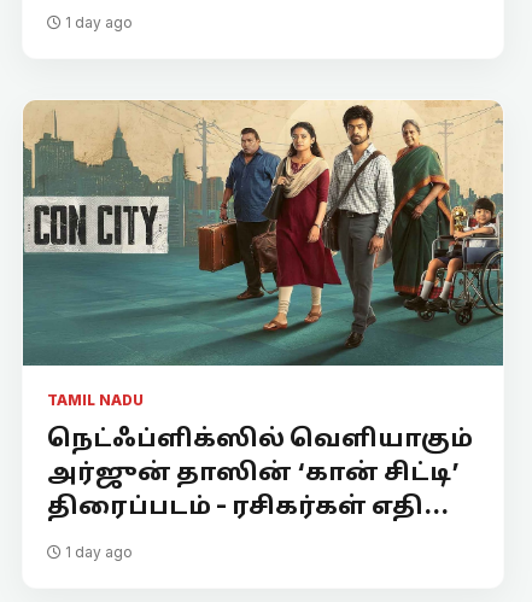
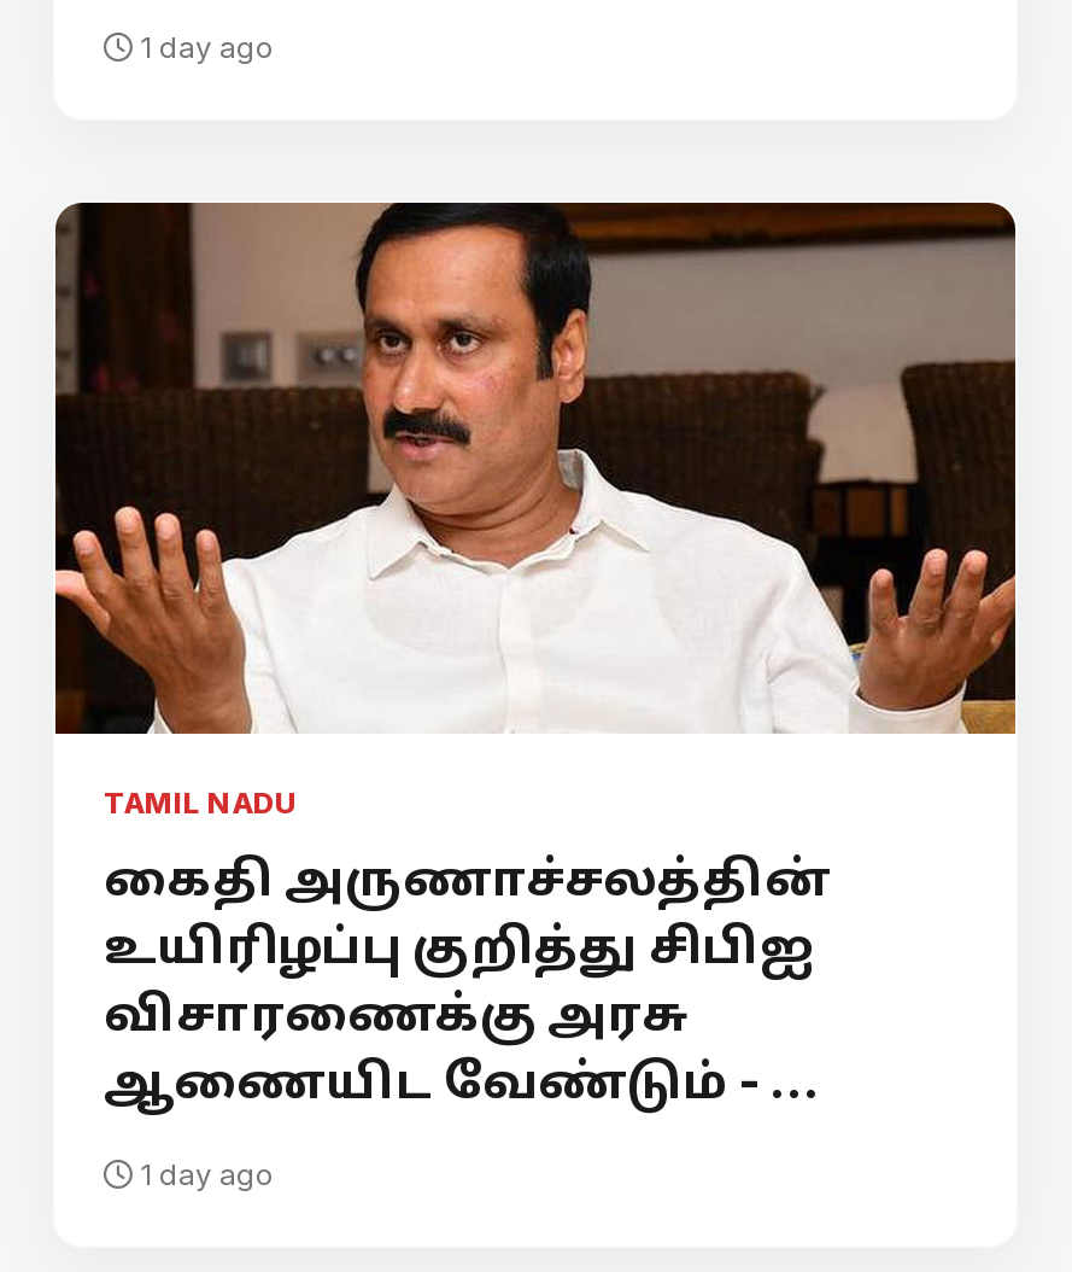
- [image]
+ [image]

- நெட்ஃப்ளிக்ஸில் வெளியாகும்
- அர்ஜுன் தாஸின் ‘கான் சிட்டி’
- திரைப்படம் - ரசிகர்கள் எதி...
+ கைதி அருணாச்சலத்தின்
+ உயிரிழப்பு குறித்து சிபிஐ
+ விசாரணைக்கு அரசு
+ ஆணையிட வேண்டும் - ...
